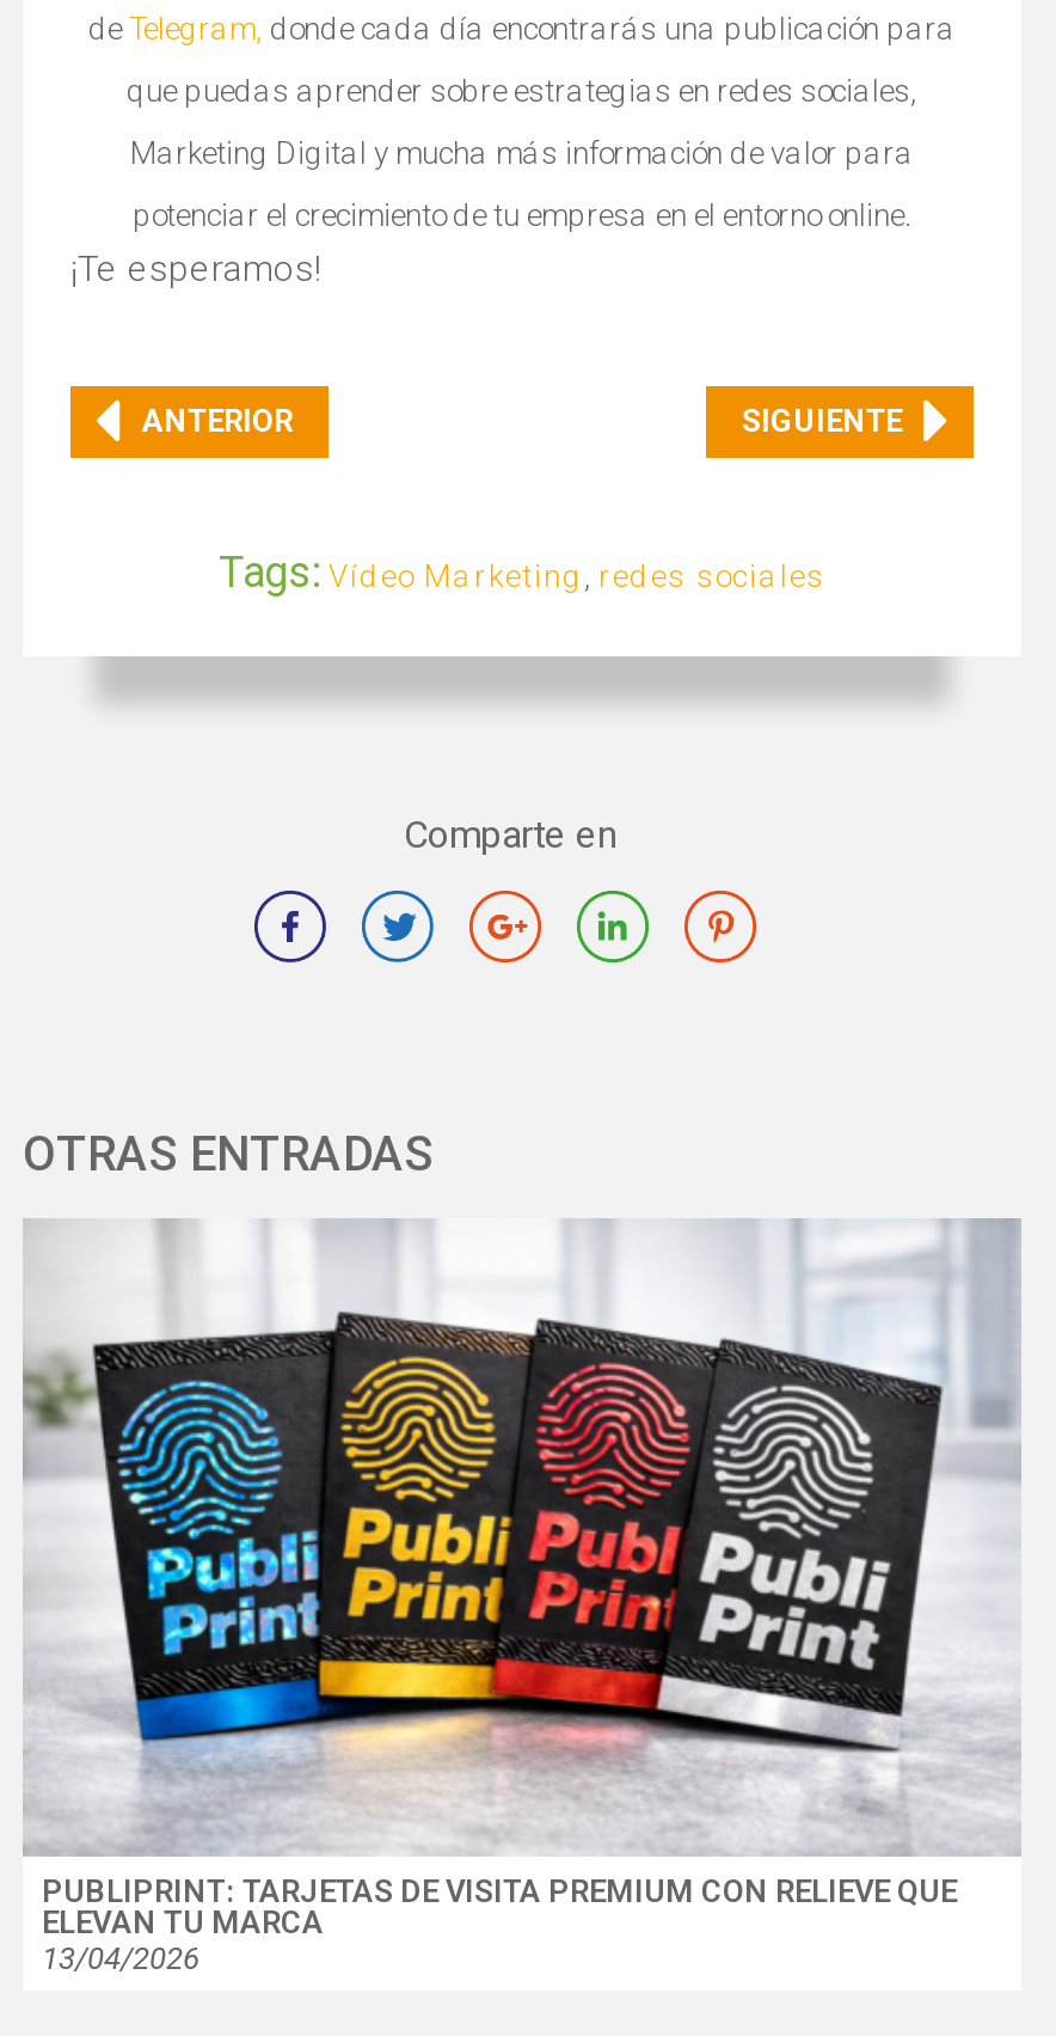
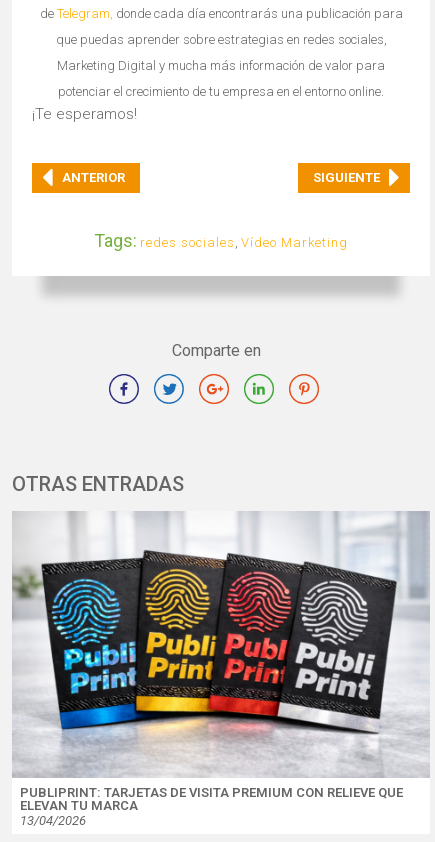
- Tags: Vídeo Marketing, redes sociales
+ Tags: redes sociales, Vídeo Marketing
